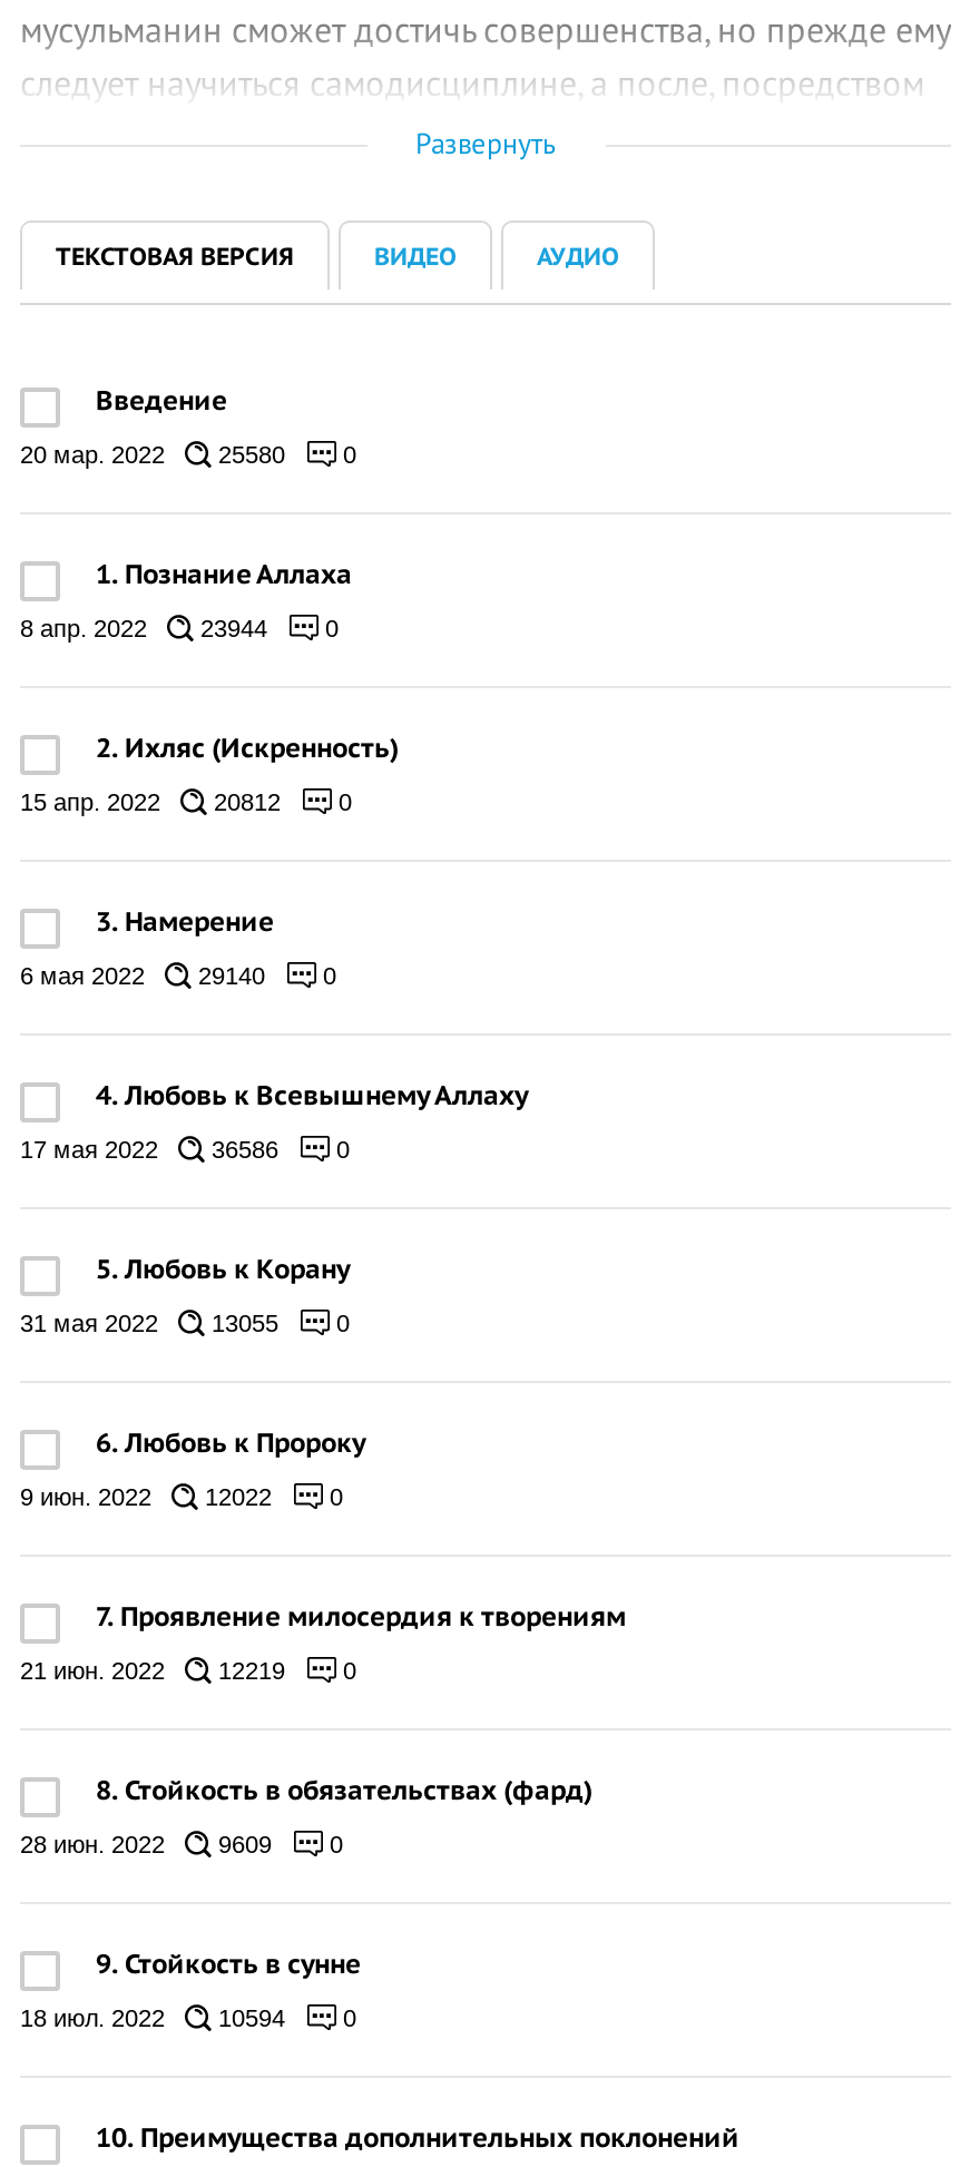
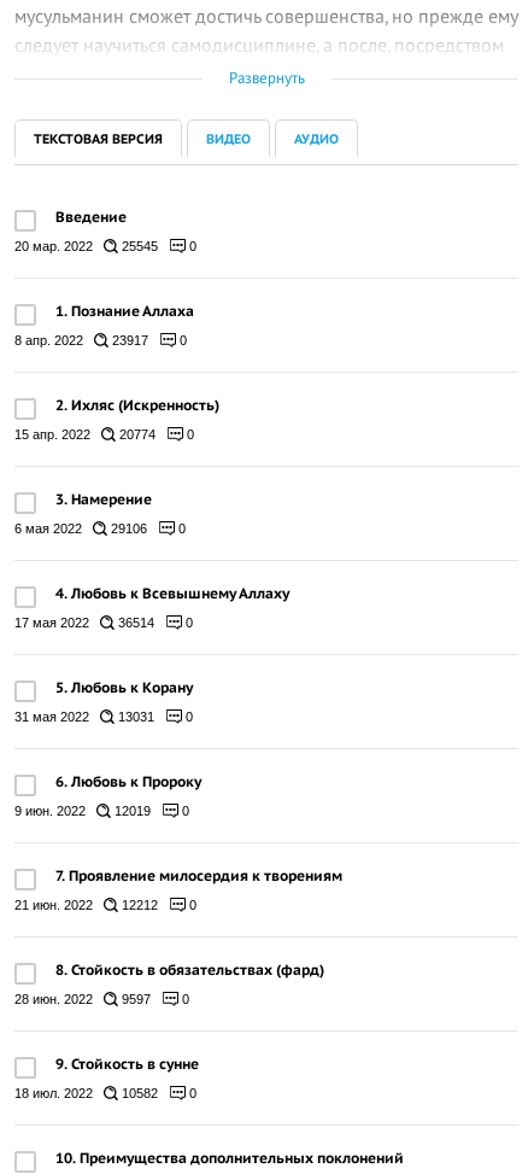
- 25580
+ 25545

- 23944
+ 23917

- 20812
+ 20774

- 29140
+ 29106

- 36586
+ 36514

- 13055
+ 13031

- 12022
+ 12019

- 12219
+ 12212

- 9609
+ 9597

- 10594
+ 10582
